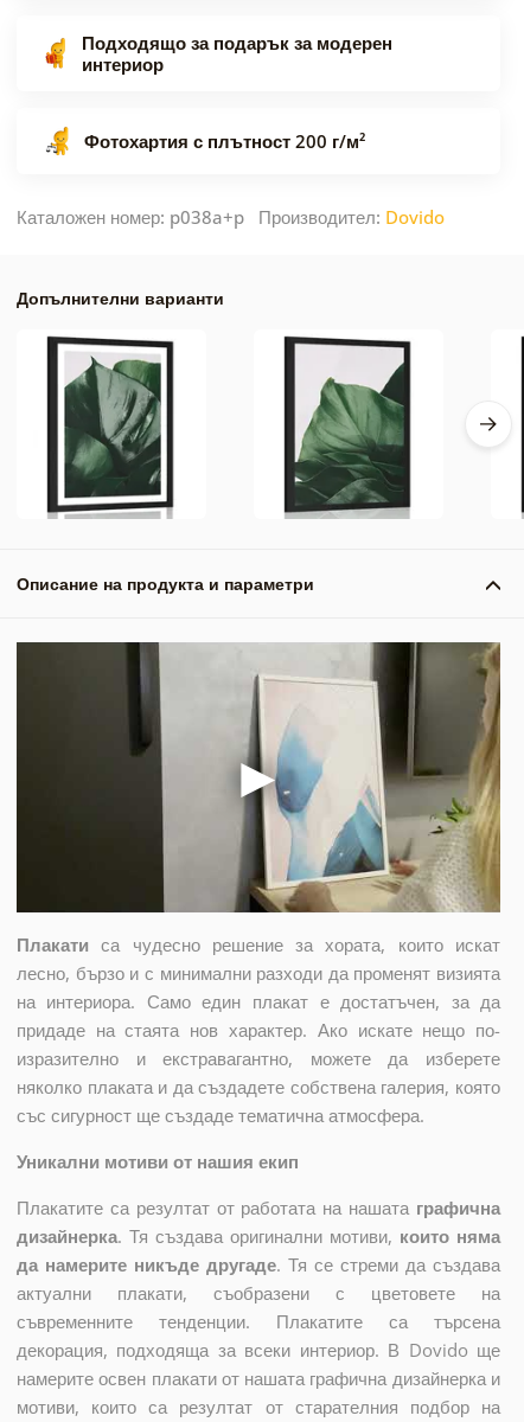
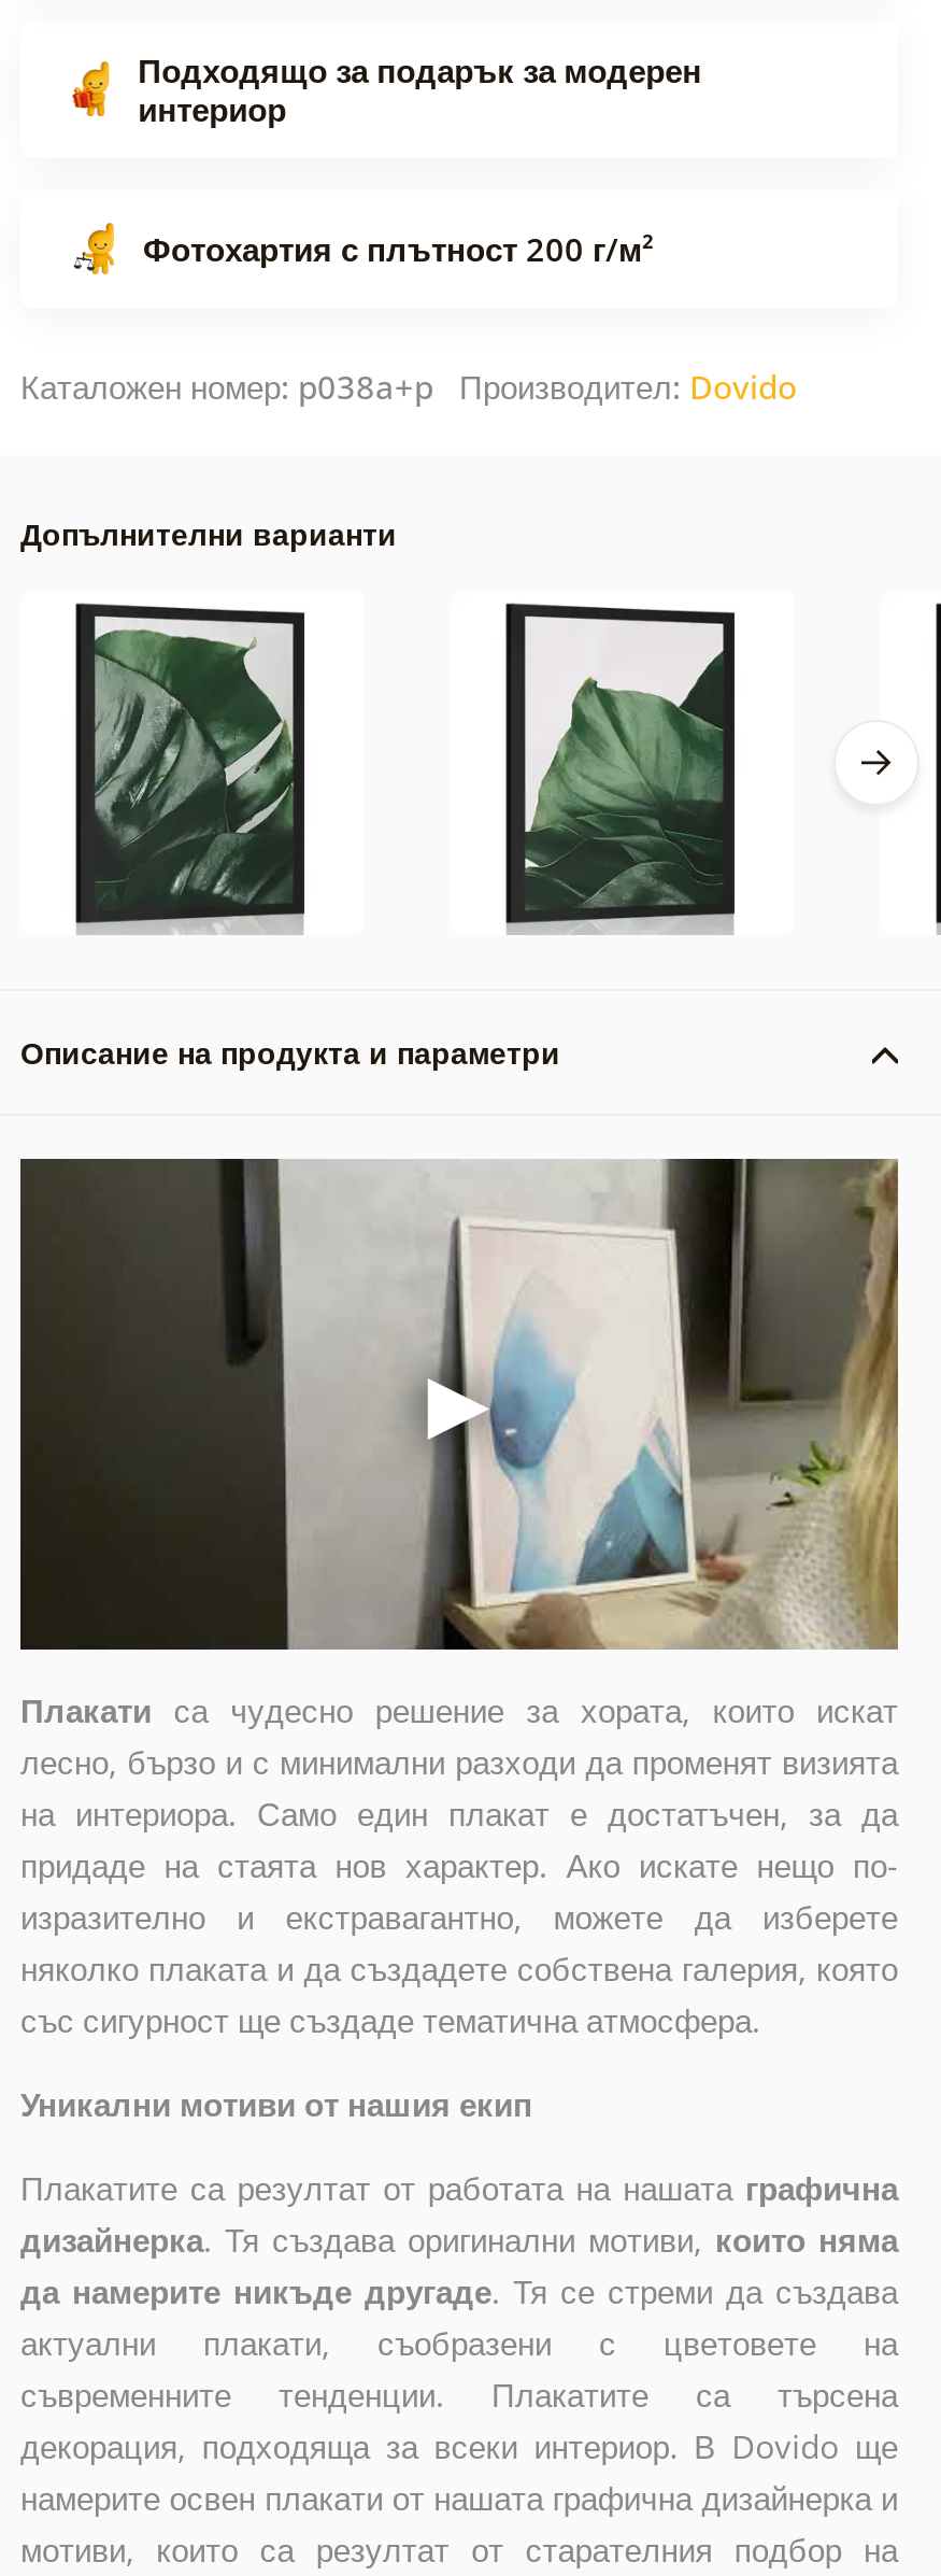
- [image]
+ [image]
